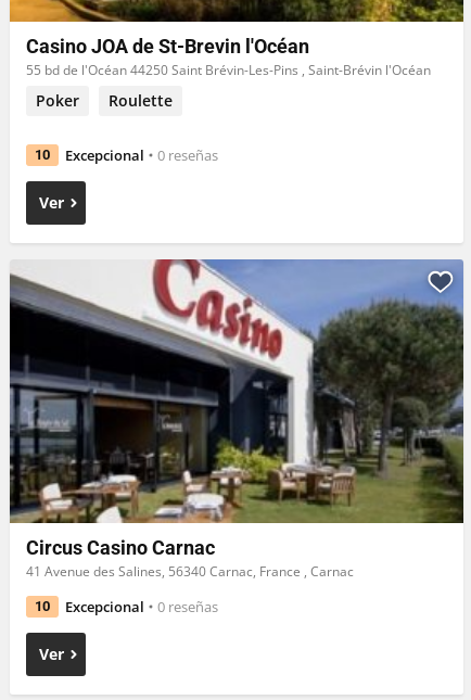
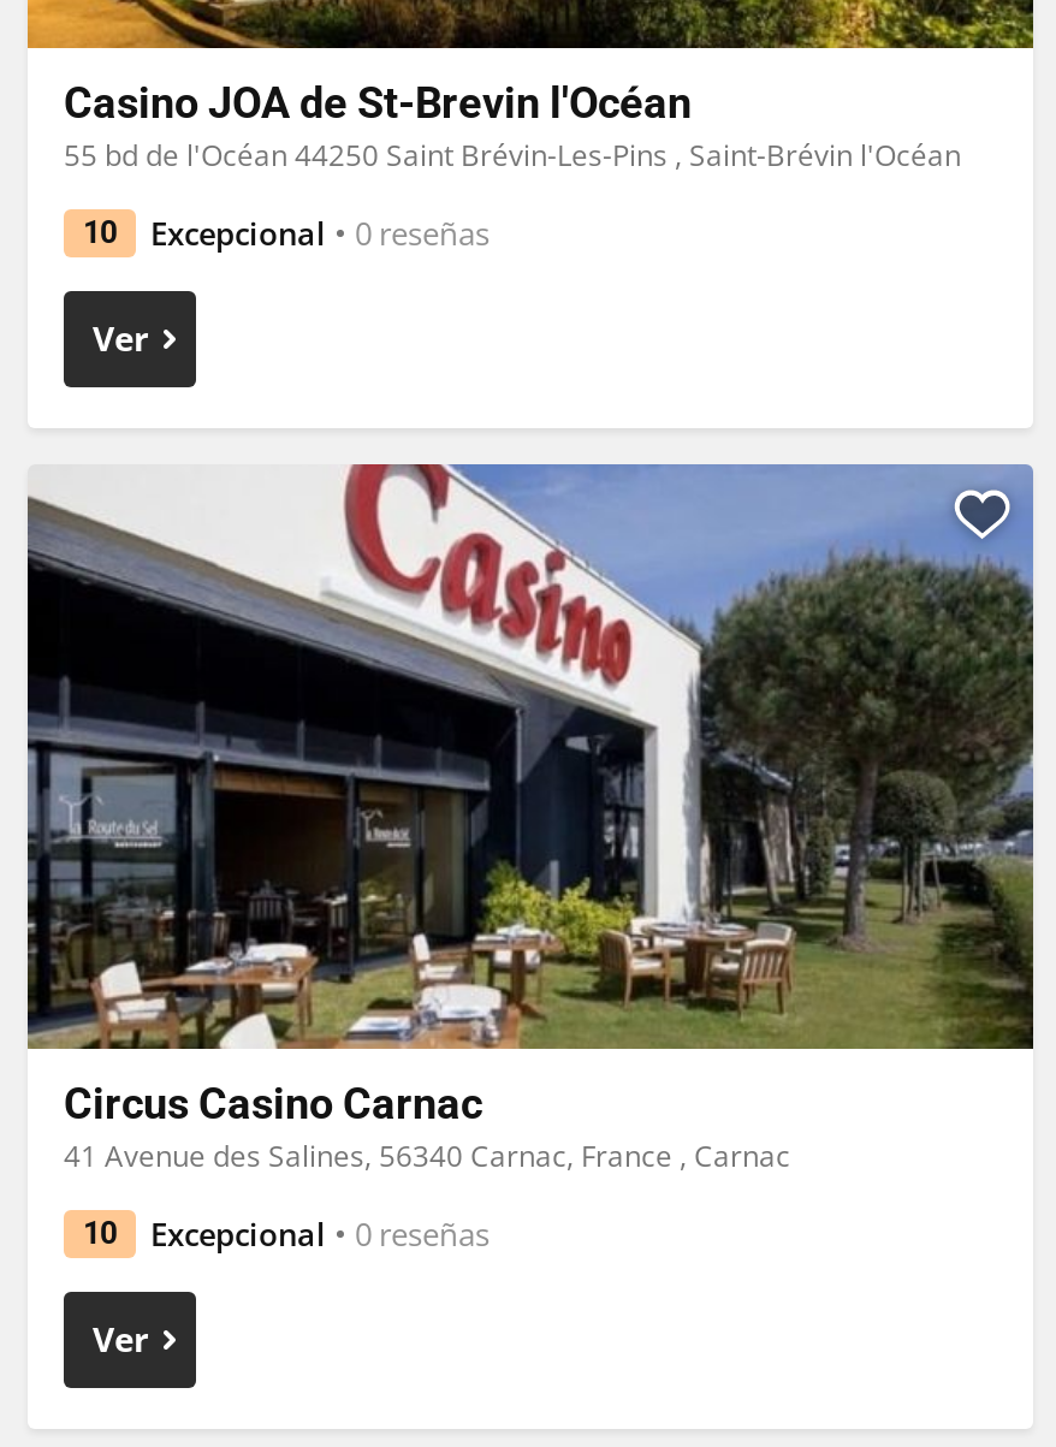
- Poker
- Roulette
